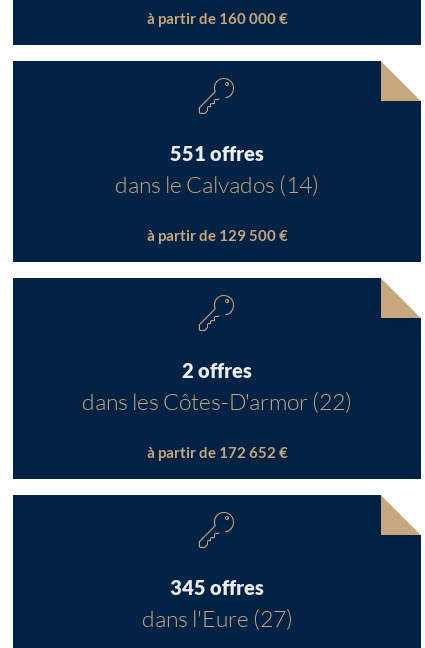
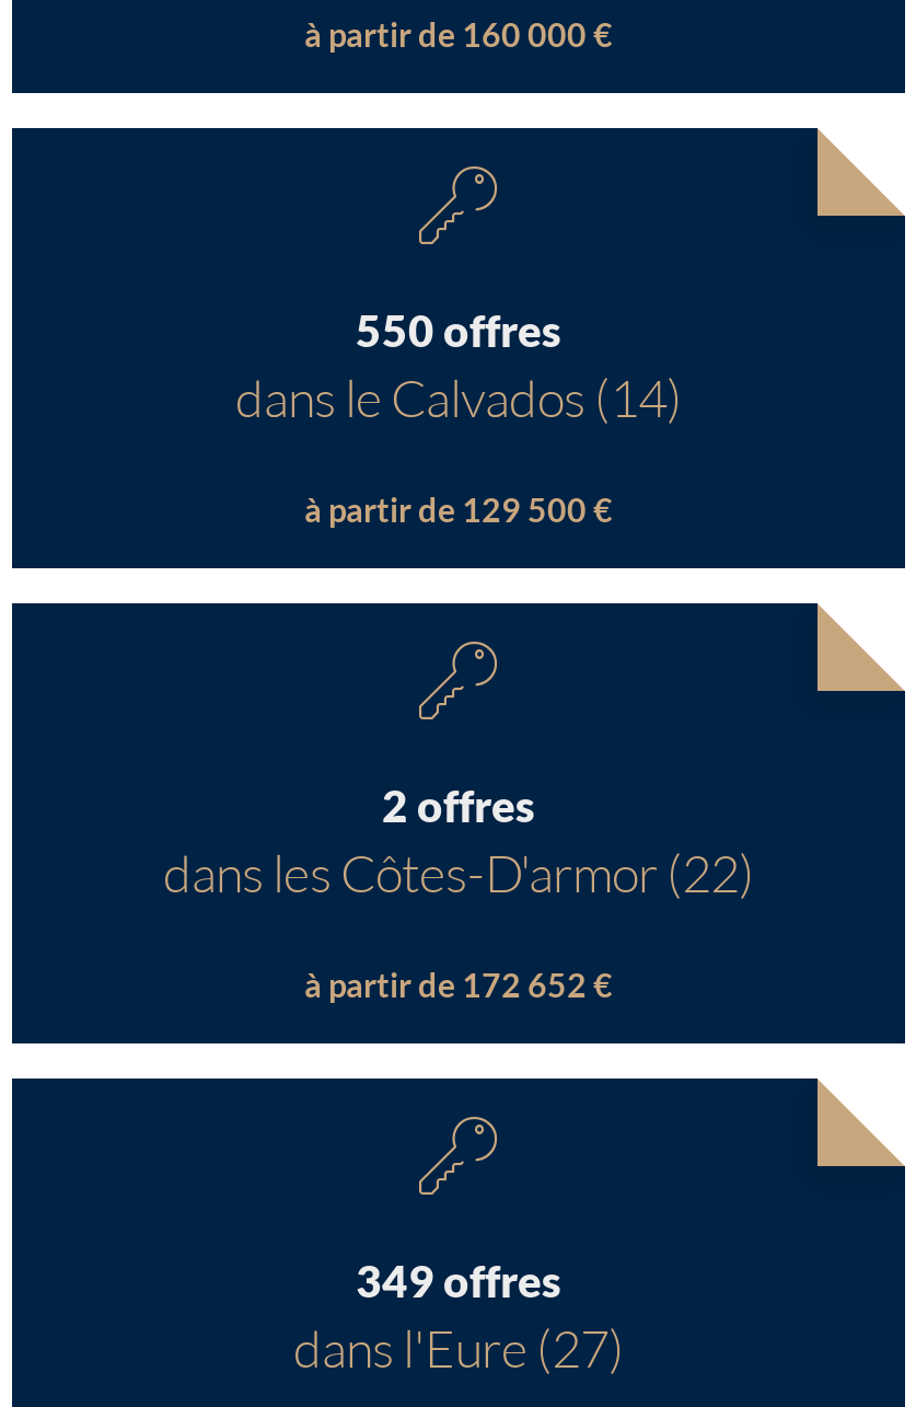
- 551 offres
+ 550 offres

- 345 offres
+ 349 offres
